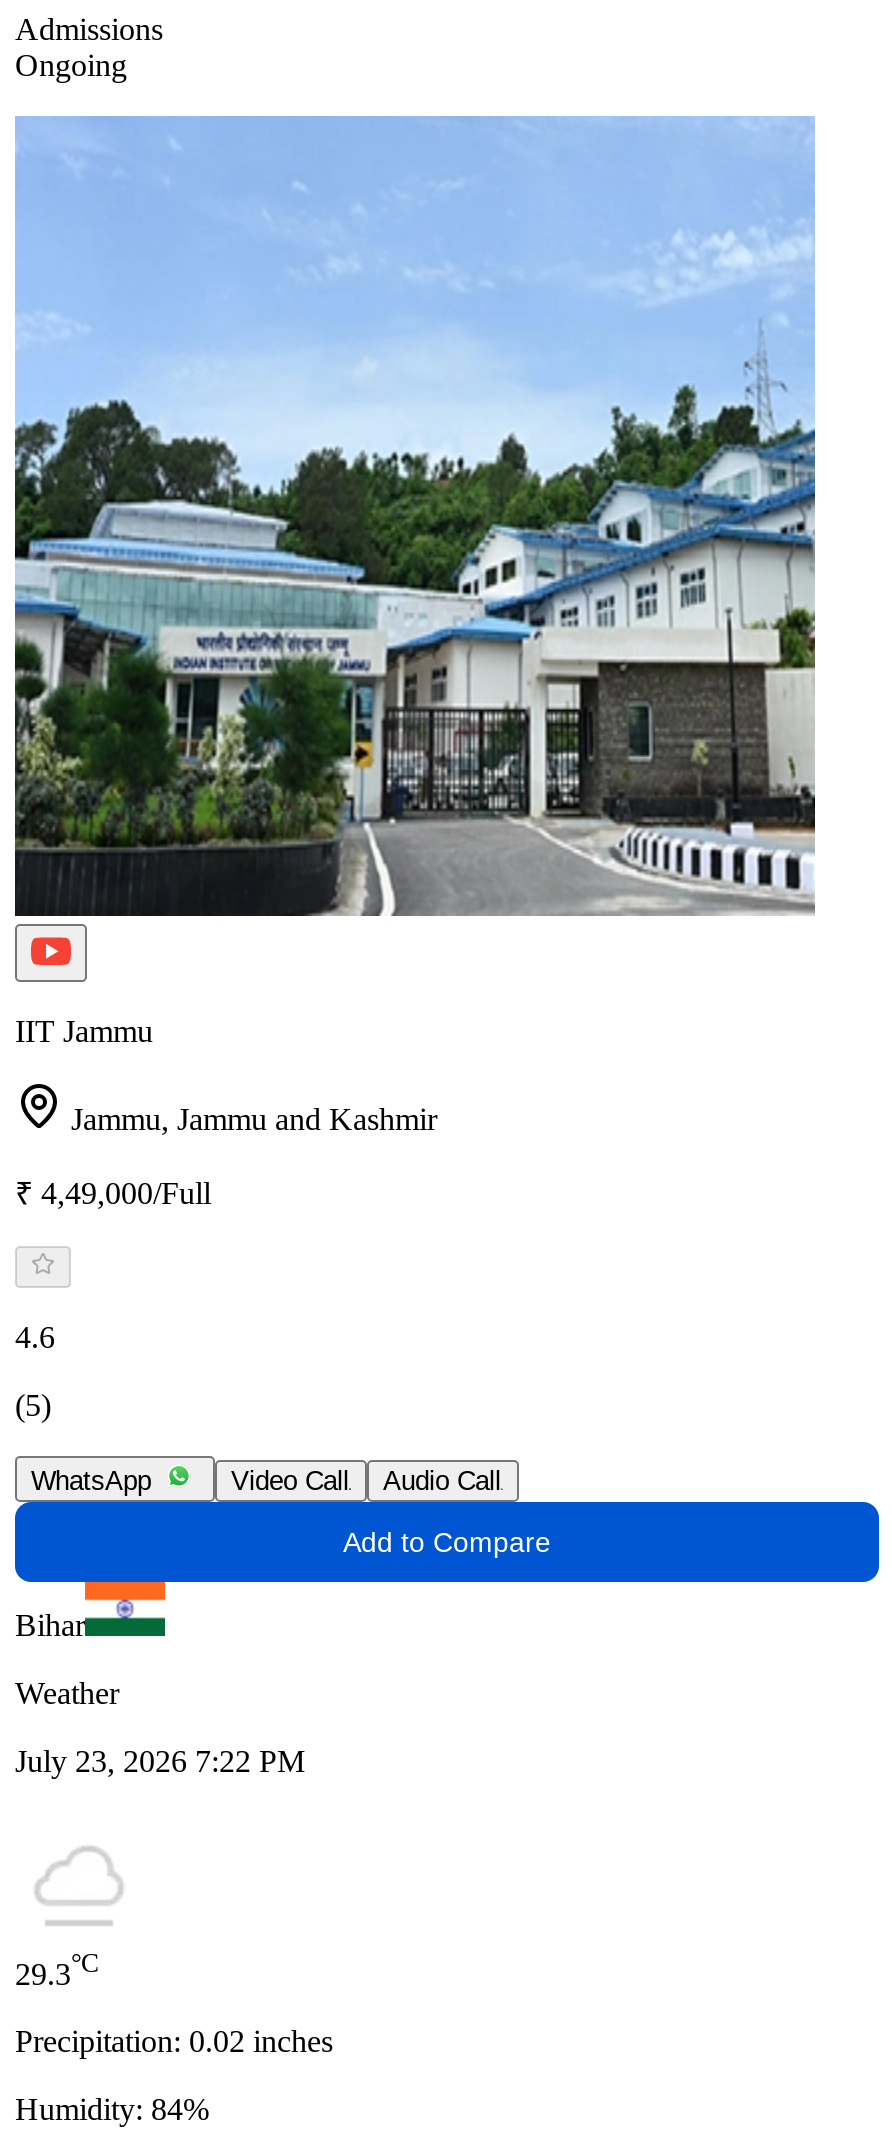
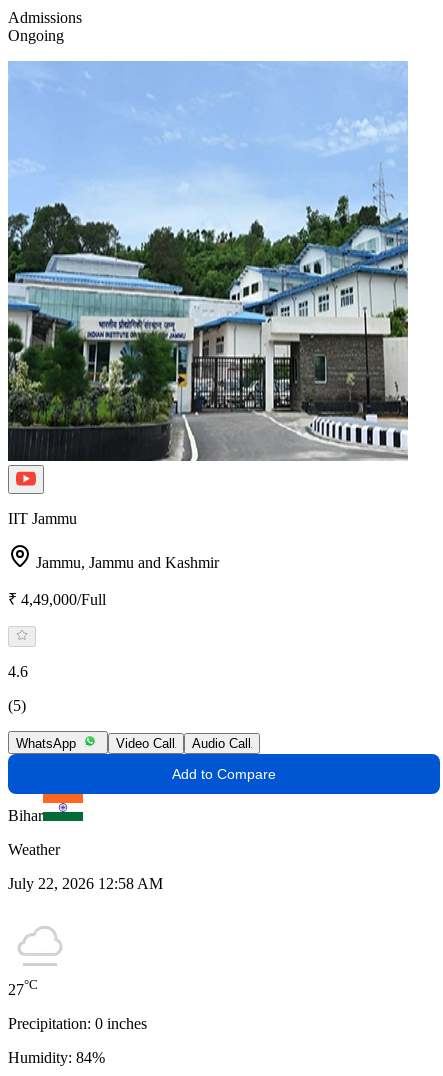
- July 23, 2026 7:22 PM
+ July 22, 2026 12:58 AM

- 29.3°C
+ 27°C

- Precipitation: 0.02 inches
+ Precipitation: 0 inches
